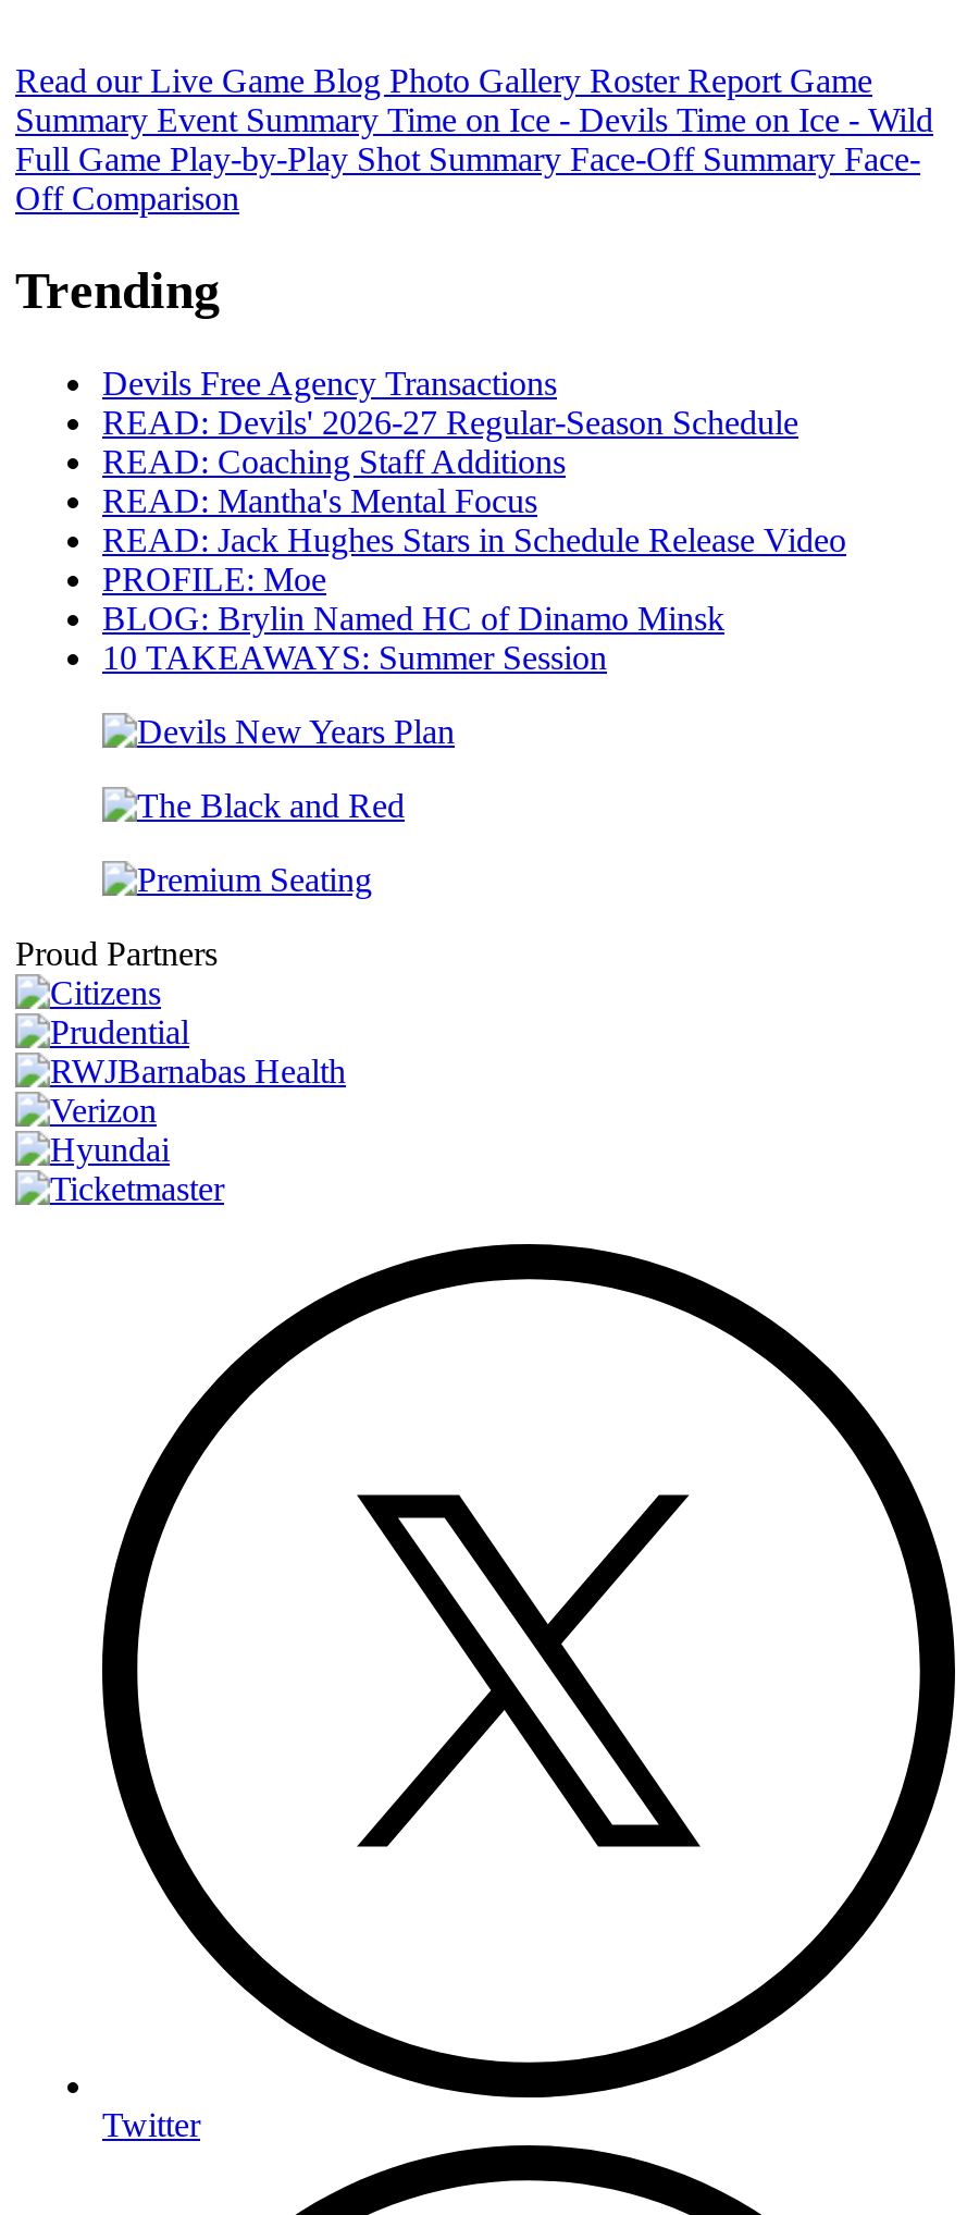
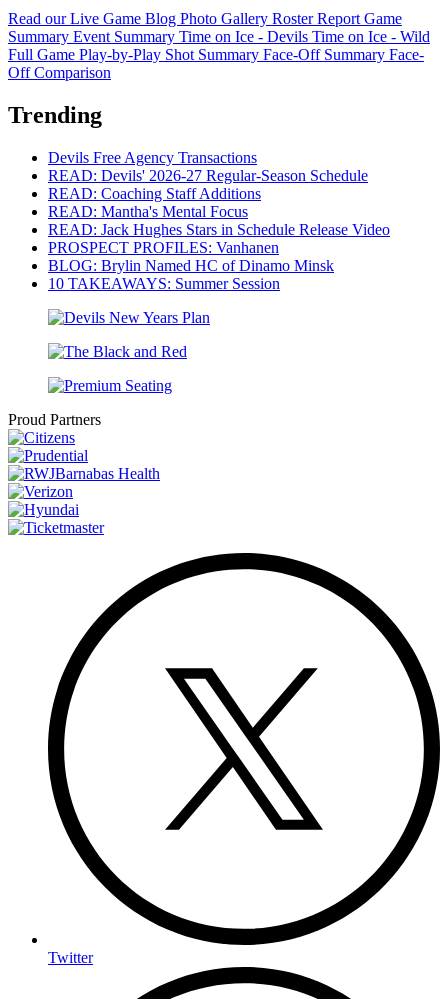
- PROFILE: Moe
+ PROSPECT PROFILES: Vanhanen
